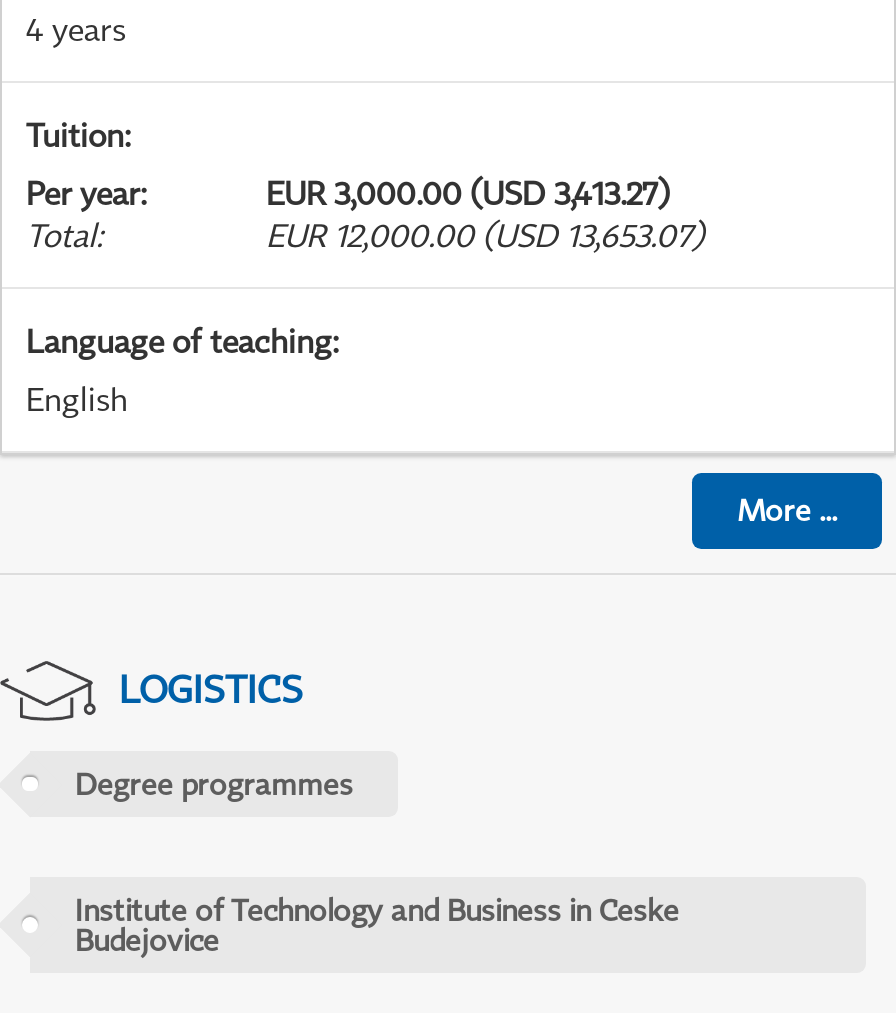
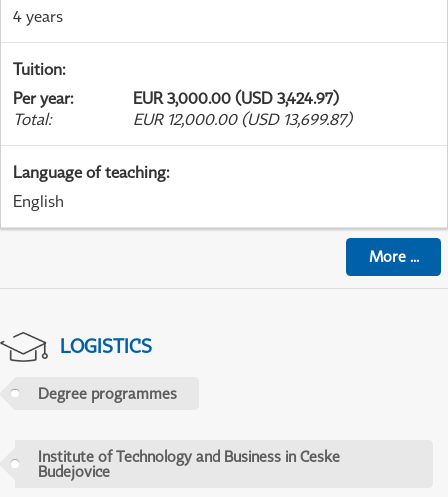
- EUR 3,000.00 (USD 3,413.27)
+ EUR 3,000.00 (USD 3,424.97)

- EUR 12,000.00 (USD 13,653.07)
+ EUR 12,000.00 (USD 13,699.87)
